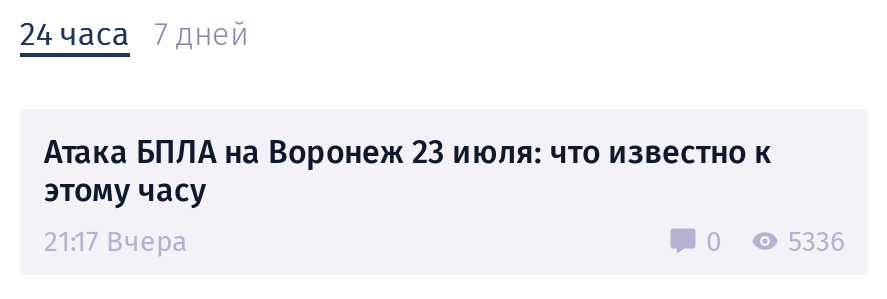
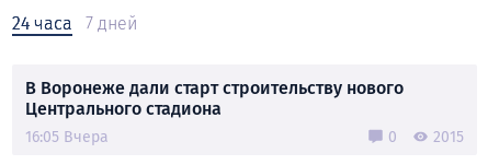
- Атака БПЛА на Воронеж 23 июля: что известно к
- этому часу
- 21:17 Вчера
+ В Воронеже дали старт строительству нового
+ Центрального стадиона
+ 16:05 Вчера

- 0 5336
+ 0 2015
